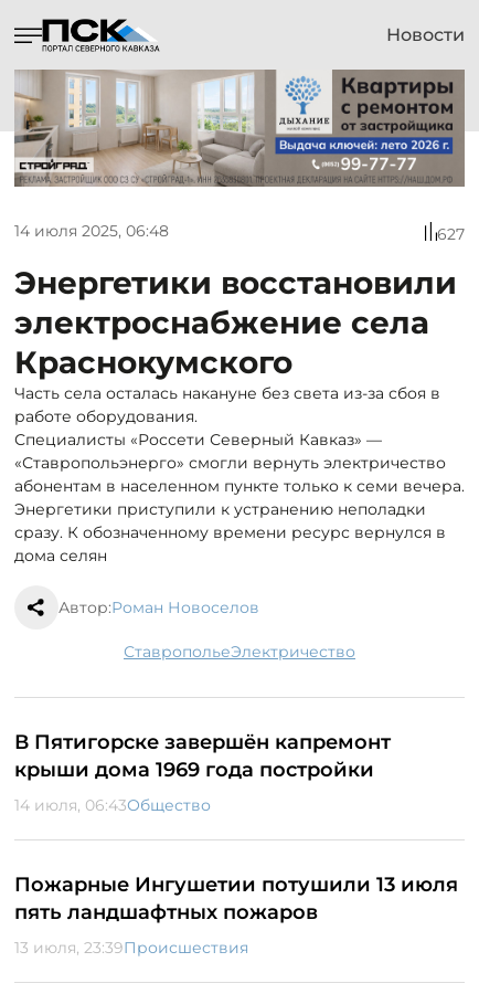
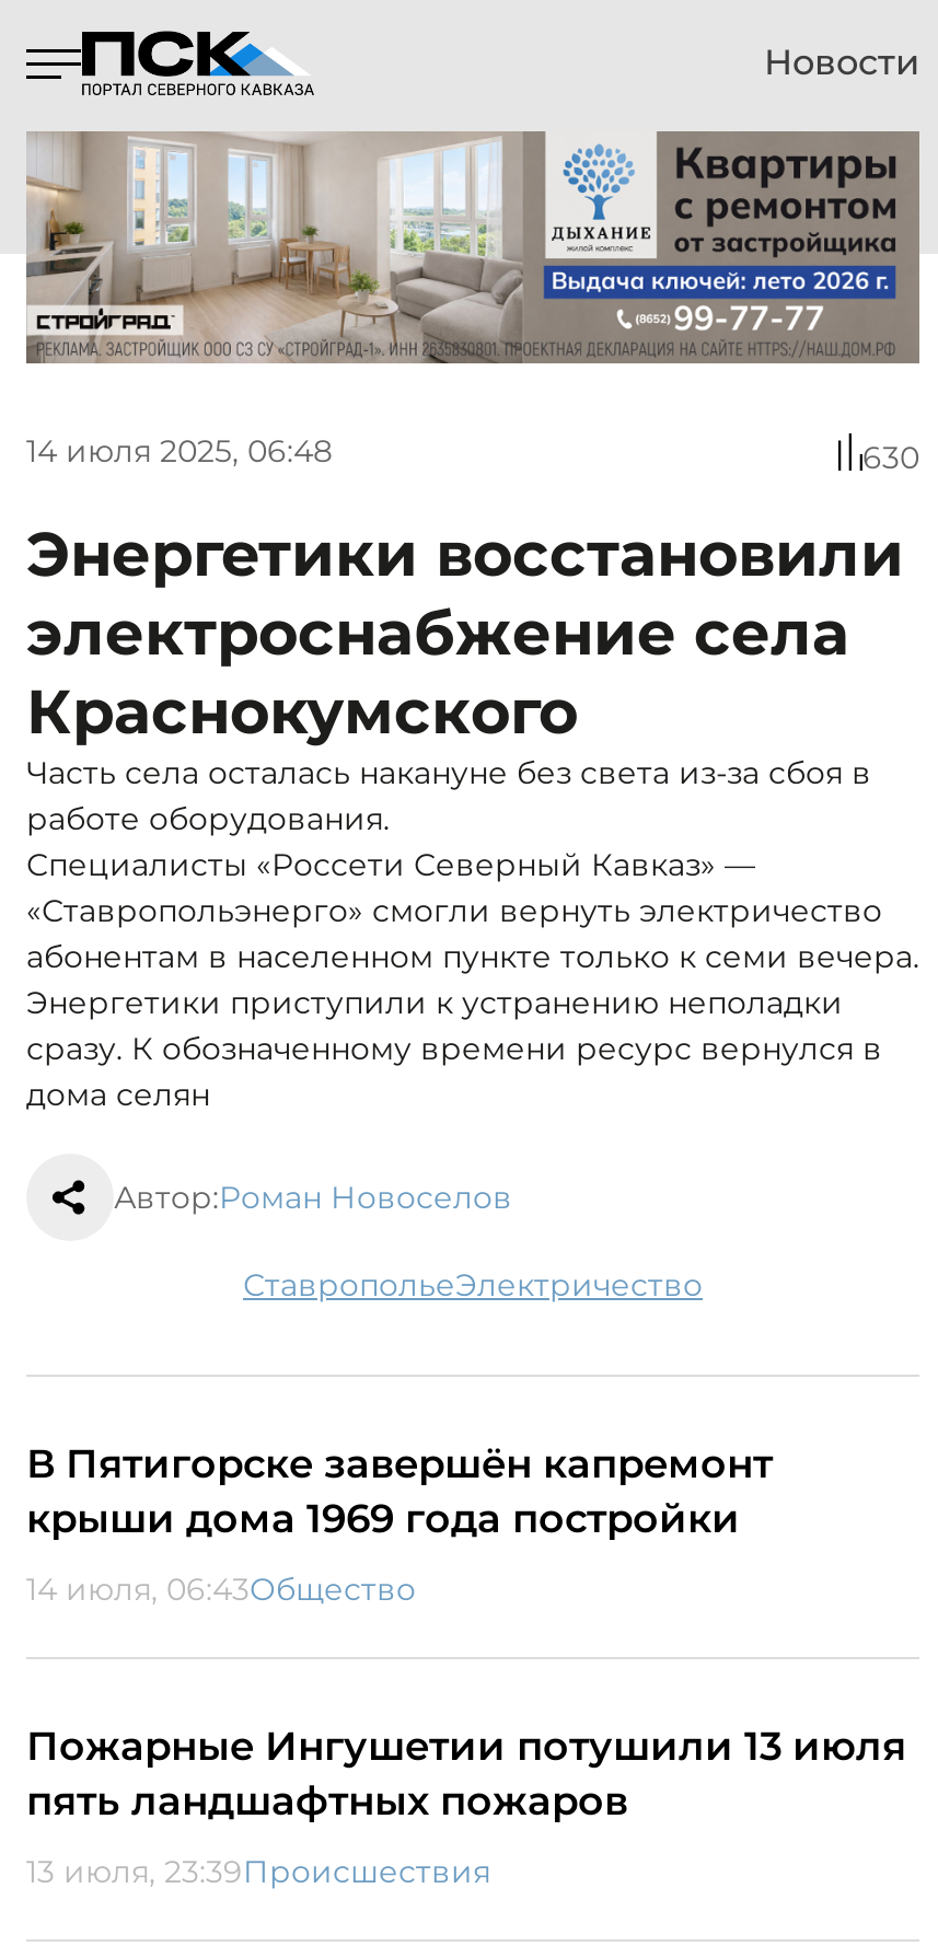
- 627
+ 630
